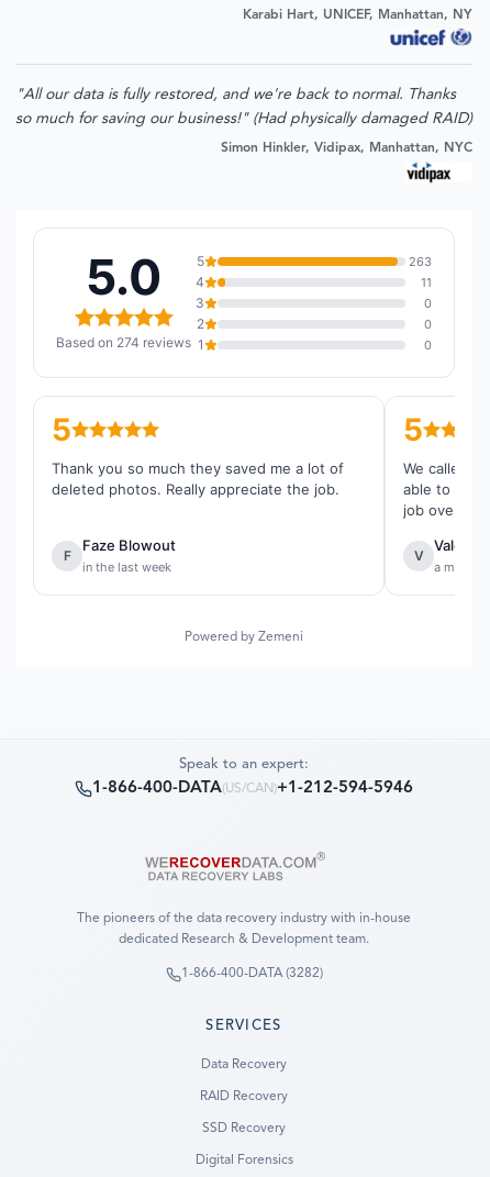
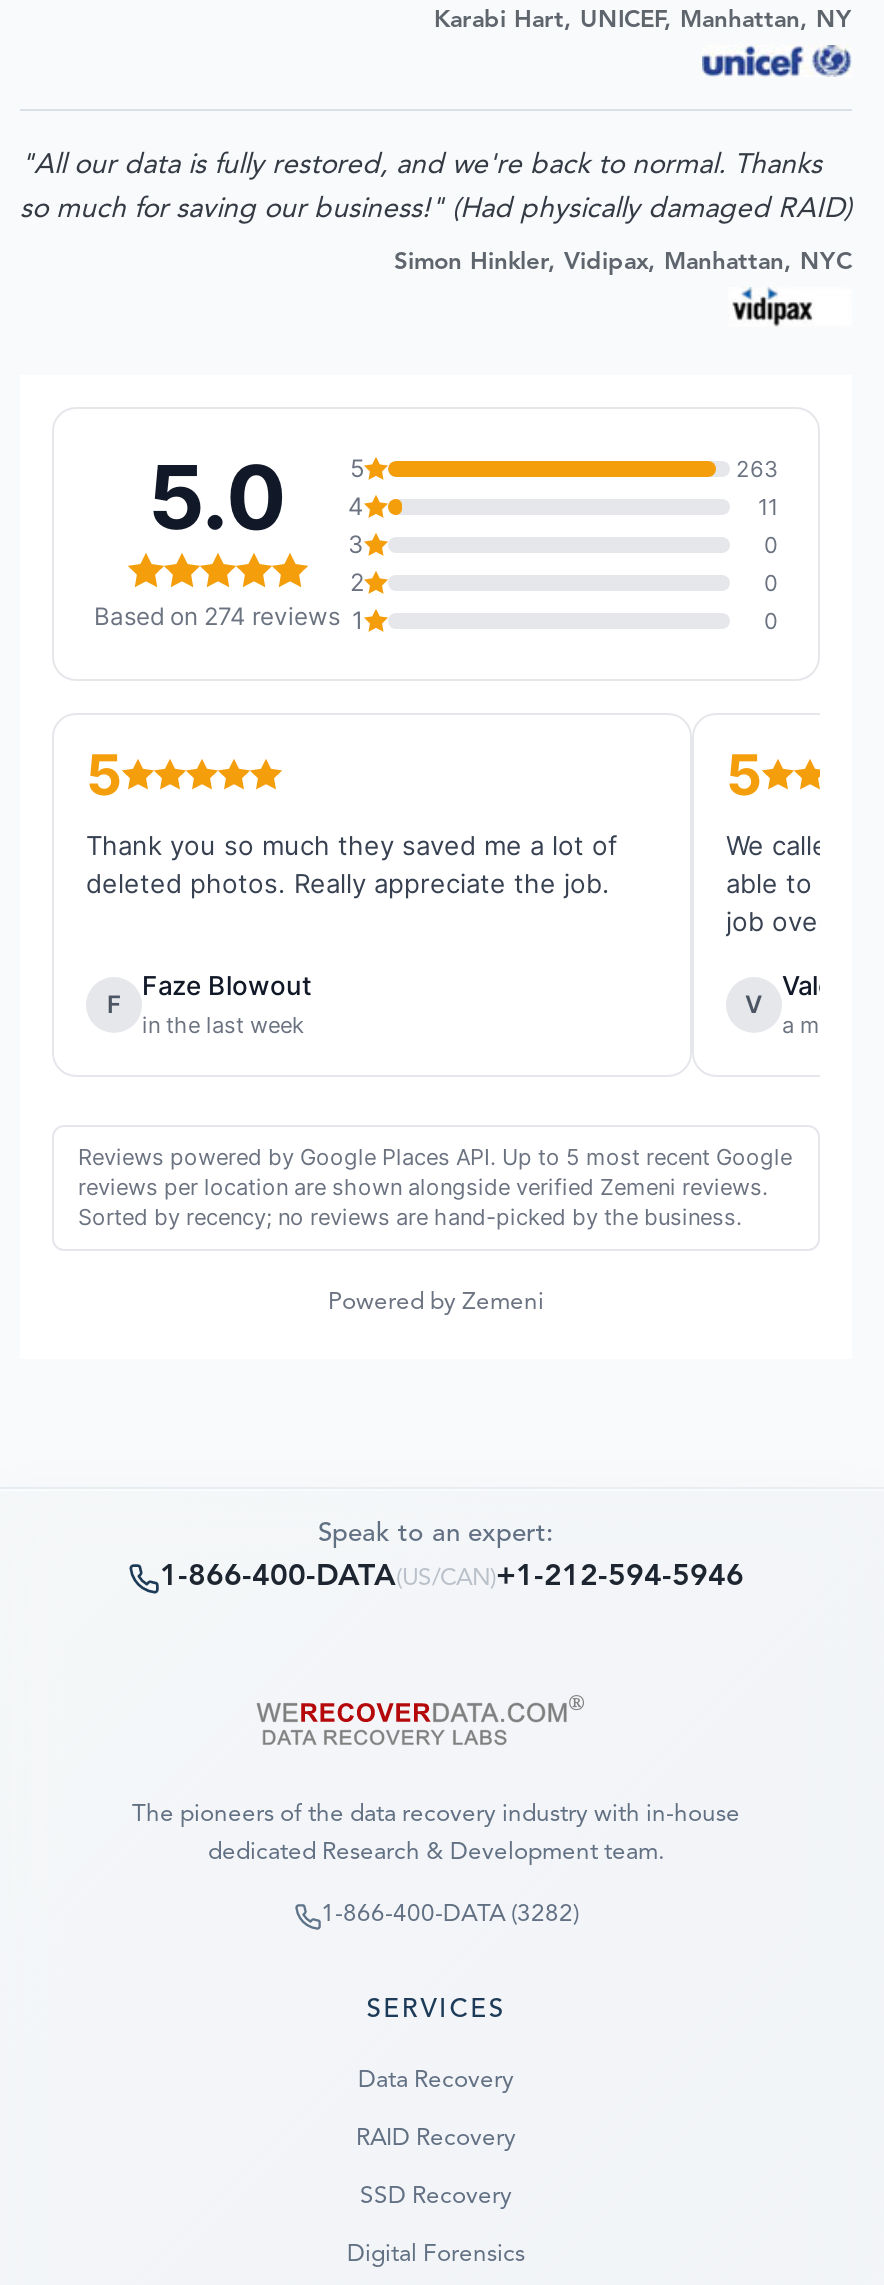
+ Reviews powered by Google Places API. Up to 5 most recent Google
+ reviews per location are shown alongside verified Zemeni reviews.
+ Sorted by recency; no reviews are hand-picked by the business.
